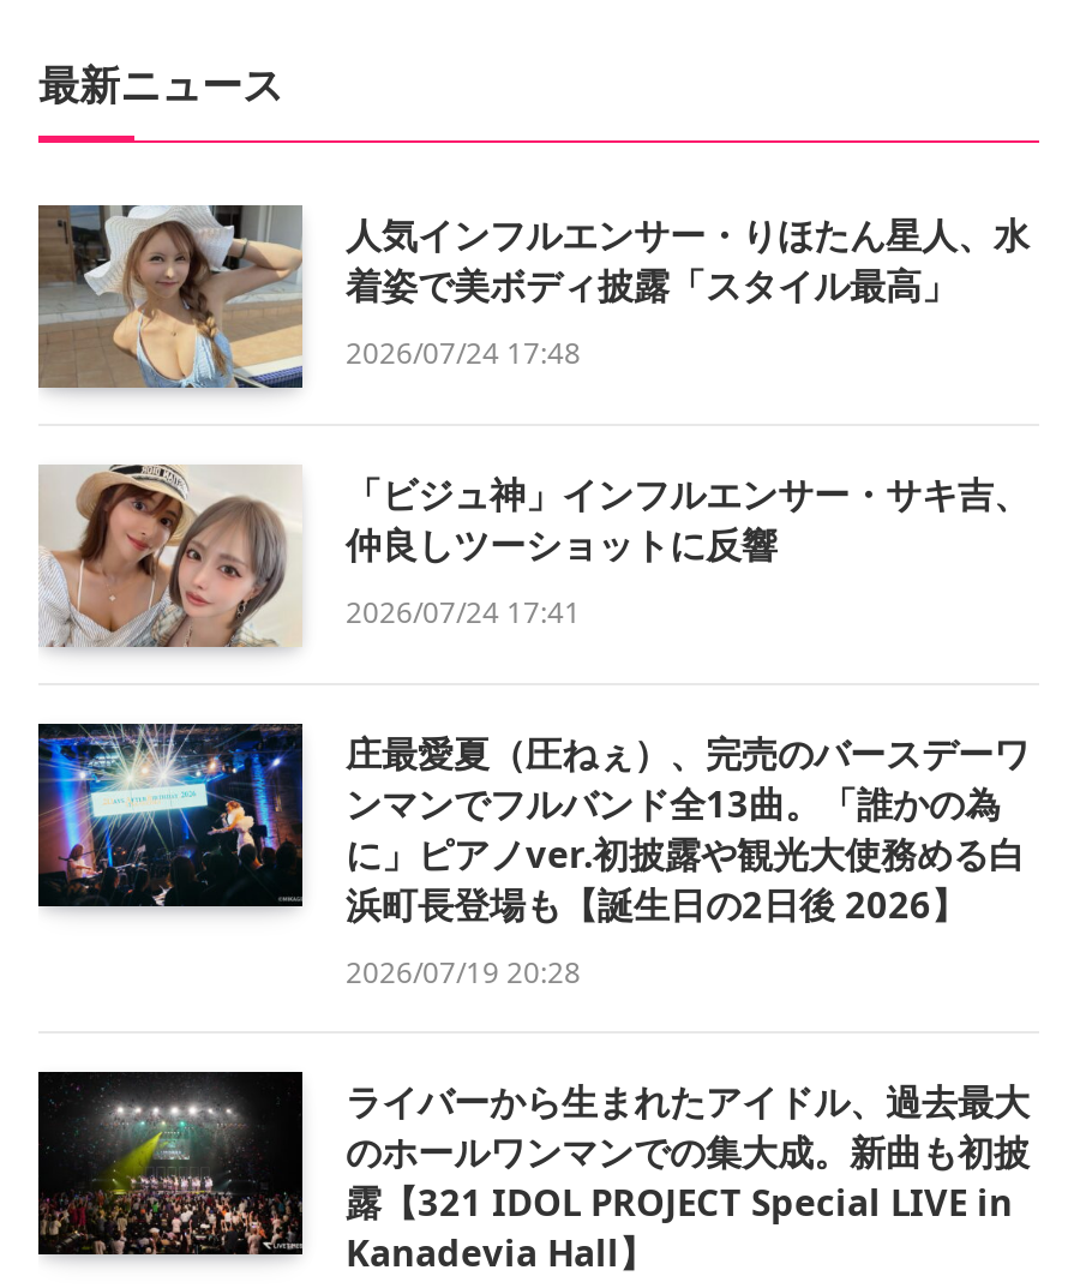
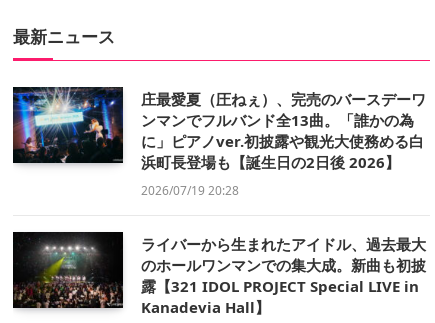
- [image]
- 人気インフルエンサー・りほたん星人、水
- 着姿で美ボディ披露「スタイル最高」
- 2026/07/24 17:48
- 「ビジュ神」インフルエンサー・サキ吉、
- 仲良しツーショットに反響
- 2026/07/24 17:41

- [image]
